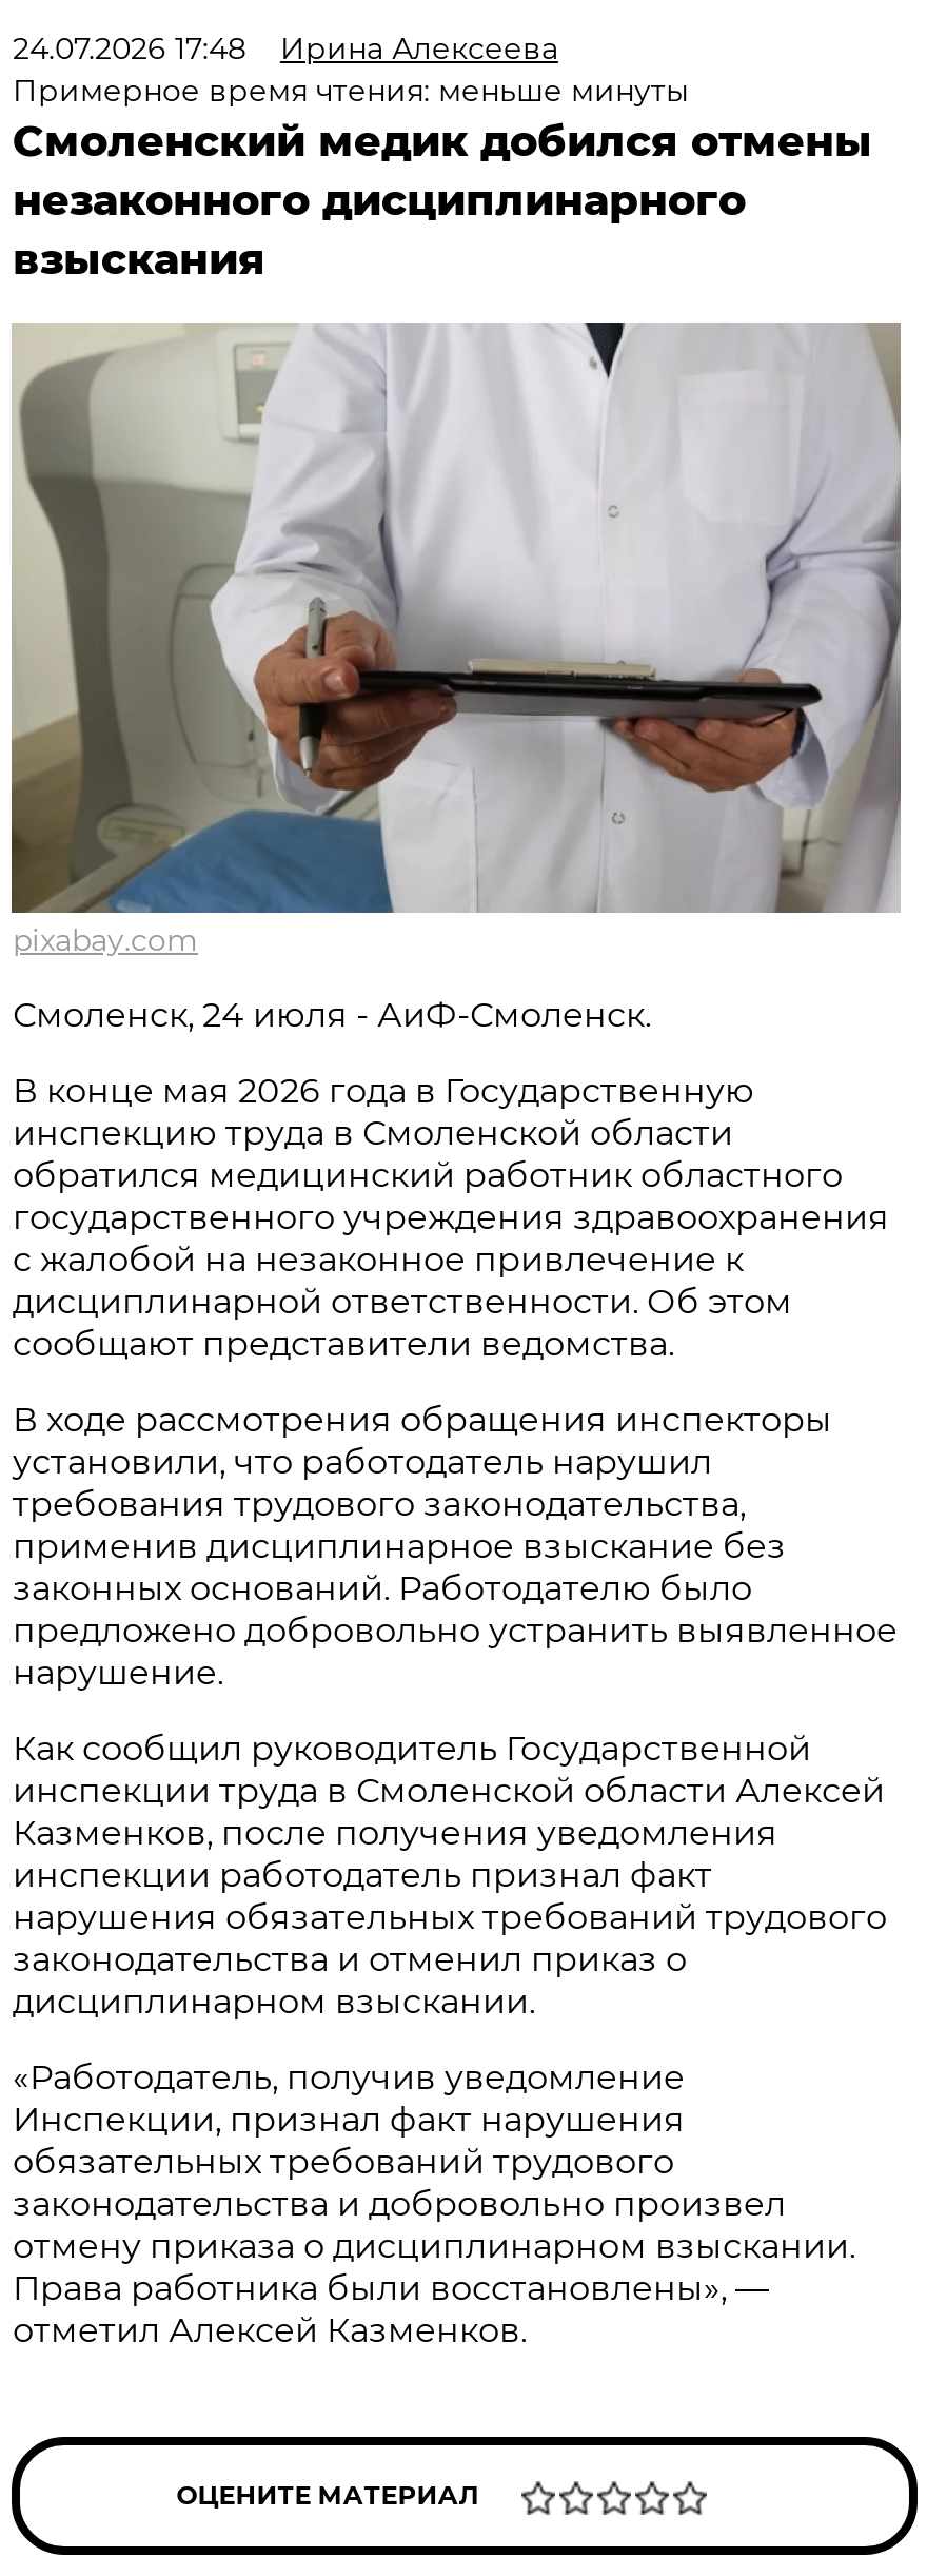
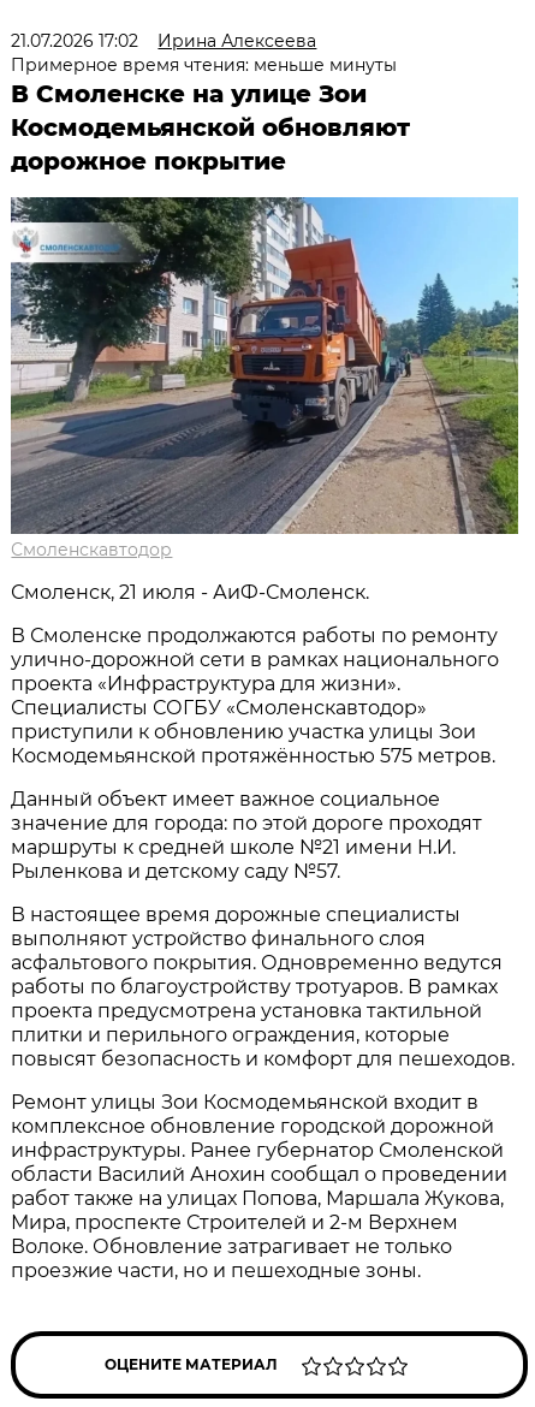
- 24.07.2026 17:48 Ирина Алексеева
+ 21.07.2026 17:02 Ирина Алексеева

- Смоленский медик добился отмены
- незаконного дисциплинарного
- взыскания
+ В Смоленске на улице Зои
+ Космодемьянской обновляют
+ дорожное покрытие

- [image]
- pixabay.com
+ [image]
+ Смоленскавтодор

- Смоленск, 24 июля - АиФ-Смоленск.
+ Смоленск, 21 июля - АиФ-Смоленск.

- В конце мая 2026 года в Государственную
- инспекцию труда в Смоленской области
- обратился медицинский работник областного
- государственного учреждения здравоохранения
- с жалобой на незаконное привлечение к
- дисциплинарной ответственности. Об этом
- сообщают представители ведомства.
+ В Смоленске продолжаются работы по ремонту
+ улично-дорожной сети в рамках национального
+ проекта «Инфраструктура для жизни».
+ Специалисты СОГБУ «Смоленскавтодор»
+ приступили к обновлению участка улицы Зои
+ Космодемьянской протяжённостью 575 метров.

- В ходе рассмотрения обращения инспекторы
- установили, что работодатель нарушил
- требования трудового законодательства,
- применив дисциплинарное взыскание без
- законных оснований. Работодателю было
- предложено добровольно устранить выявленное
- нарушение.
+ Данный объект имеет важное социальное
+ значение для города: по этой дороге проходят
+ маршруты к средней школе №21 имени Н.И.
+ Рыленкова и детскому саду №57.

- Как сообщил руководитель Государственной
- инспекции труда в Смоленской области Алексей
- Казменков, после получения уведомления
- инспекции работодатель признал факт
- нарушения обязательных требований трудового
- законодательства и отменил приказ о
- дисциплинарном взыскании.
+ В настоящее время дорожные специалисты
+ выполняют устройство финального слоя
+ асфальтового покрытия. Одновременно ведутся
+ работы по благоустройству тротуаров. В рамках
+ проекта предусмотрена установка тактильной
+ плитки и перильного ограждения, которые
+ повысят безопасность и комфорт для пешеходов.

- «Работодатель, получив уведомление
- Инспекции, признал факт нарушения
- обязательных требований трудового
- законодательства и добровольно произвел
- отмену приказа о дисциплинарном взыскании.
- Права работника были восстановлены», —
- отметил Алексей Казменков.
+ Ремонт улицы Зои Космодемьянской входит в
+ комплексное обновление городской дорожной
+ инфраструктуры. Ранее губернатор Смоленской
+ области Василий Анохин сообщал о проведении
+ работ также на улицах Попова, Маршала Жукова,
+ Мира, проспекте Строителей и 2-м Верхнем
+ Волоке. Обновление затрагивает не только
+ проезжие части, но и пешеходные зоны.
